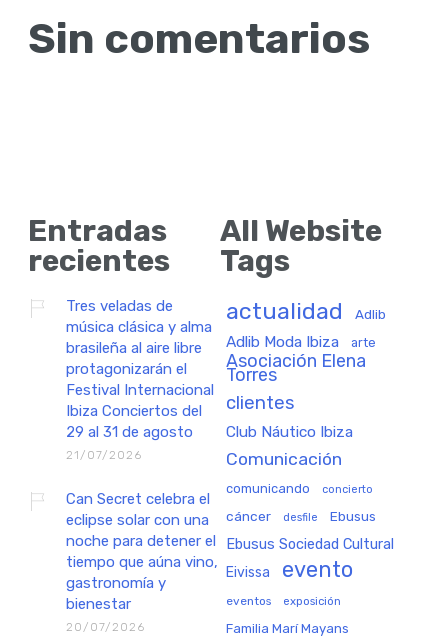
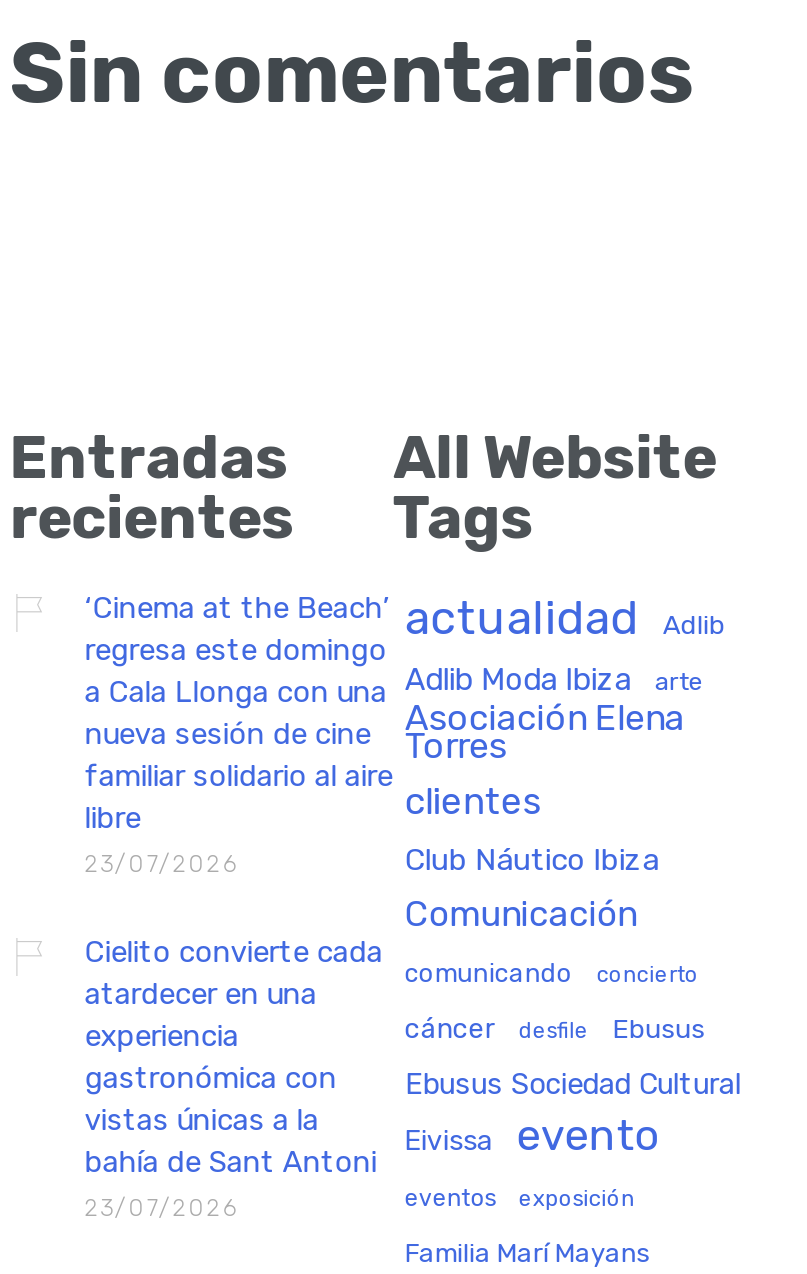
- Tres veladas de
- música clásica y alma
- brasileña al aire libre
- protagonizarán el
- Festival Internacional
- Ibiza Conciertos del
- 29 al 31 de agosto
- 21/07/2026
+ ‘Cinema at the Beach’
+ regresa este domingo
+ a Cala Llonga con una
+ nueva sesión de cine
+ familiar solidario al aire
+ libre
+ 23/07/2026

- Can Secret celebra el
- eclipse solar con una
- noche para detener el
- tiempo que aúna vino,
- gastronomía y
- bienestar
- 20/07/2026
+ Cielito convierte cada
+ atardecer en una
+ experiencia
+ gastronómica con
+ vistas únicas a la
+ bahía de Sant Antoni
+ 23/07/2026
